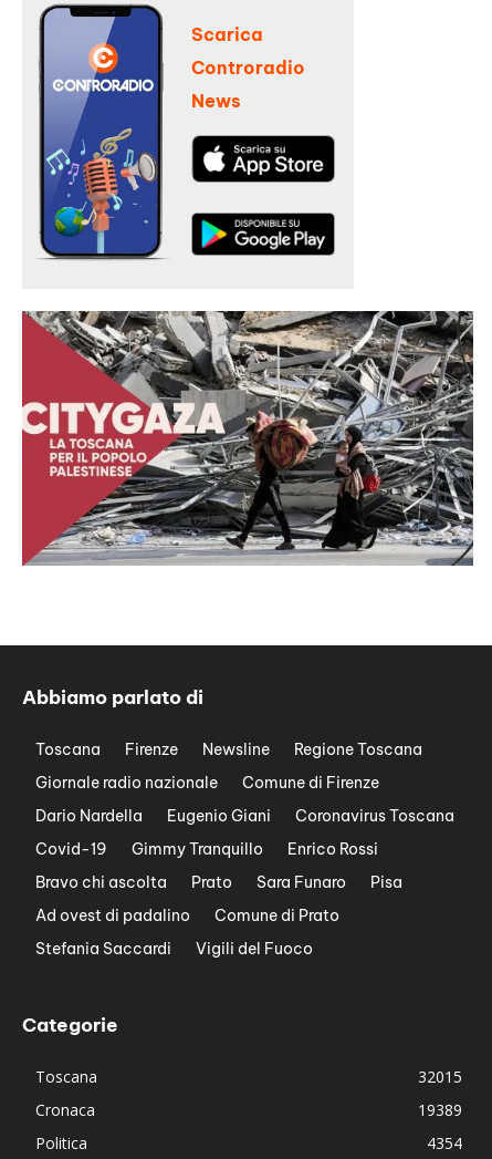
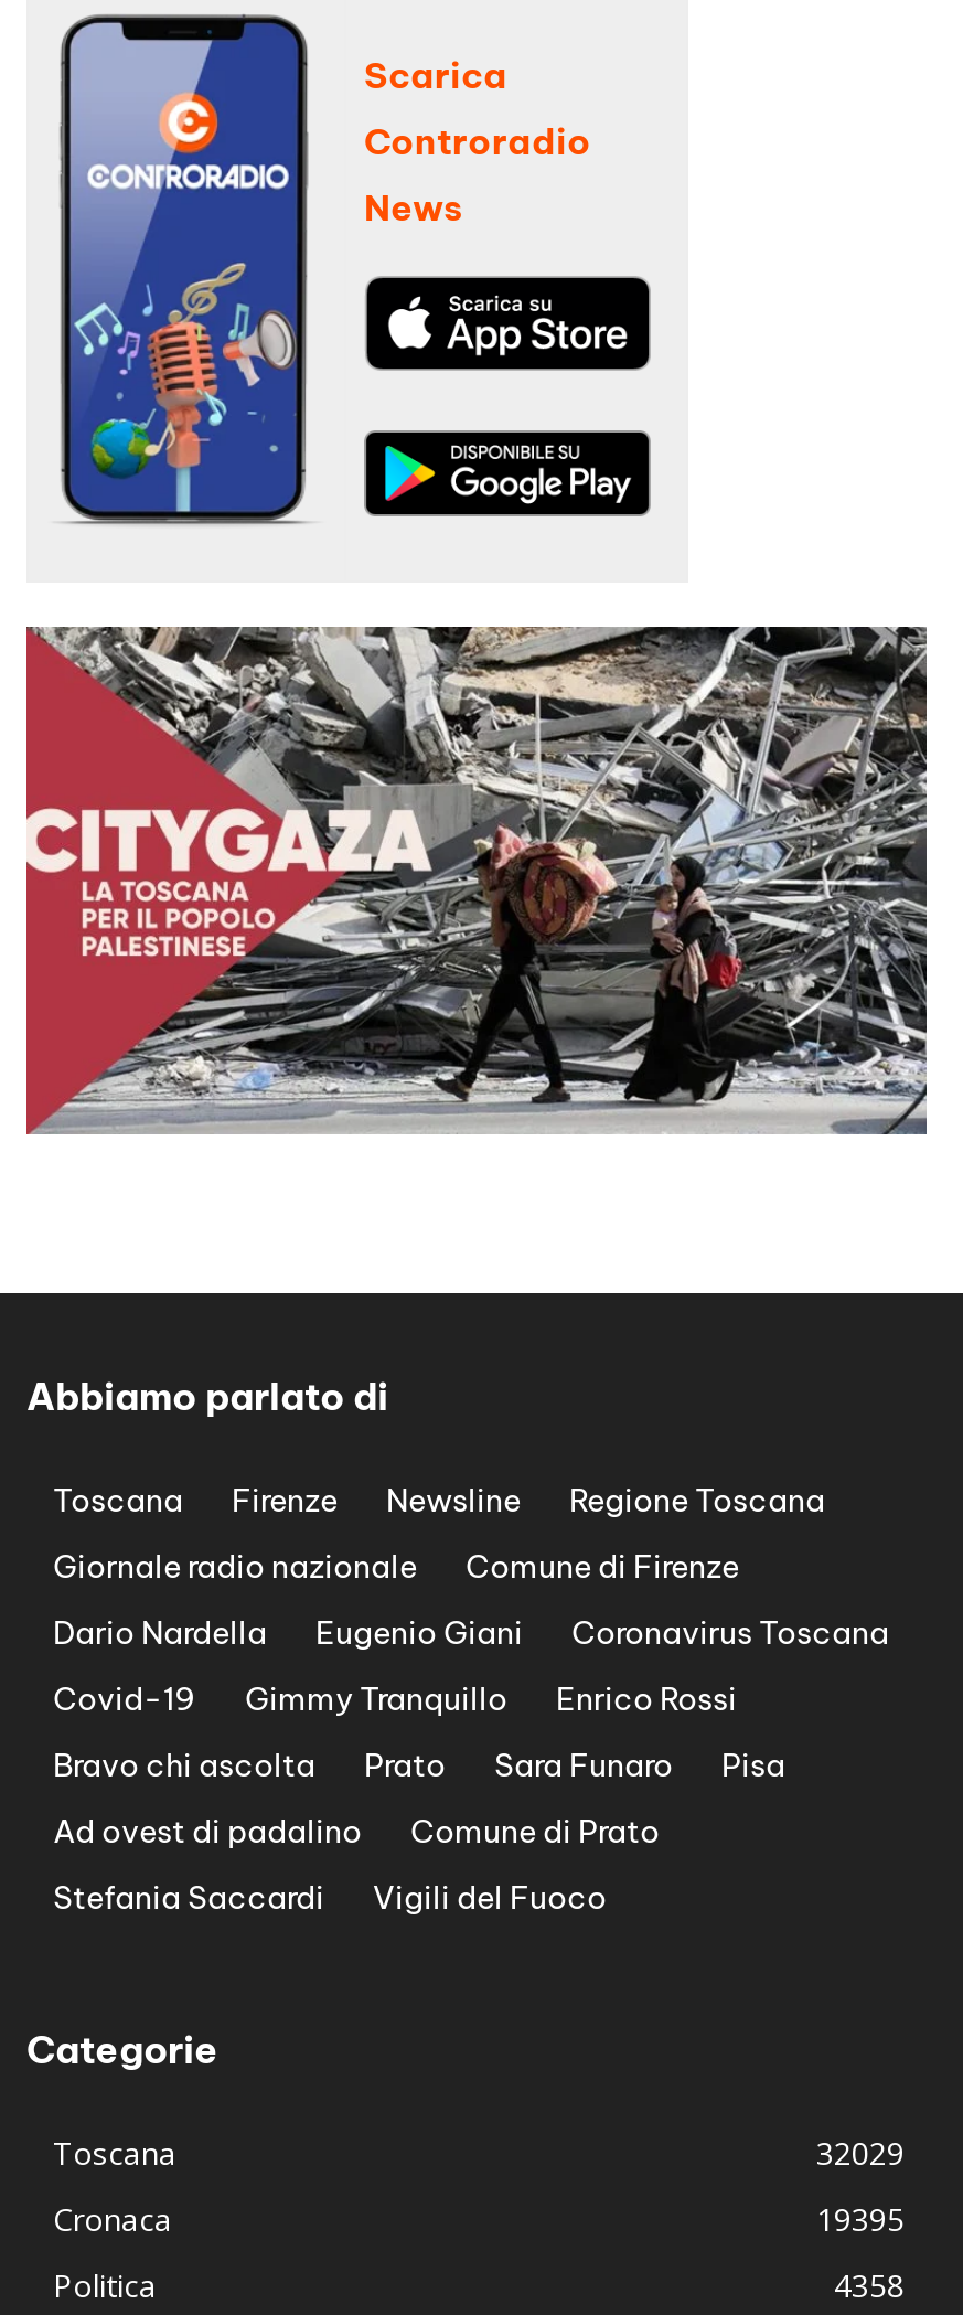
- 32015
+ 32029

- 19389
+ 19395

- 4354
+ 4358
